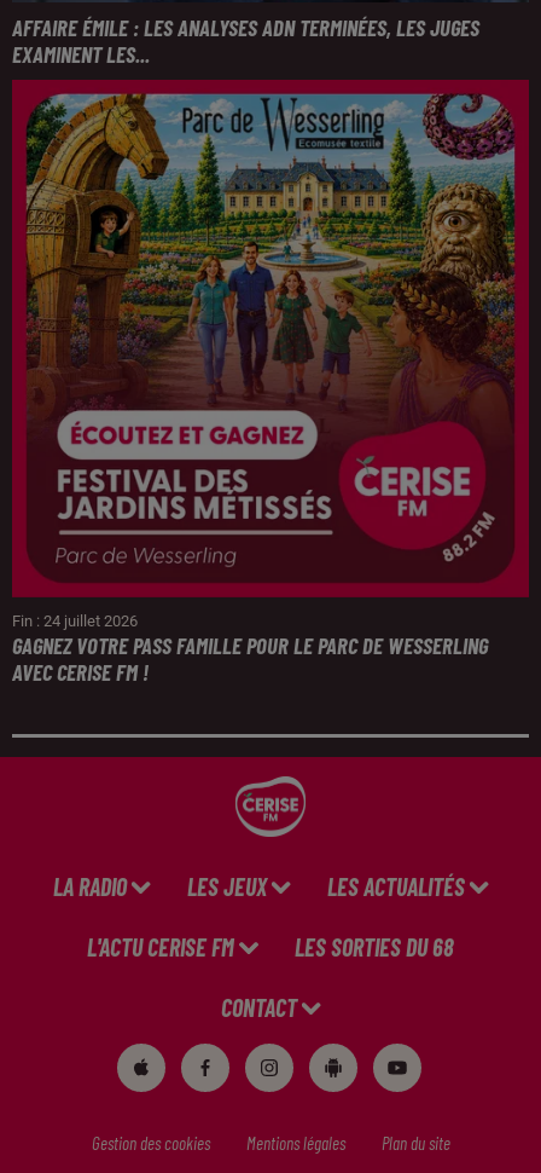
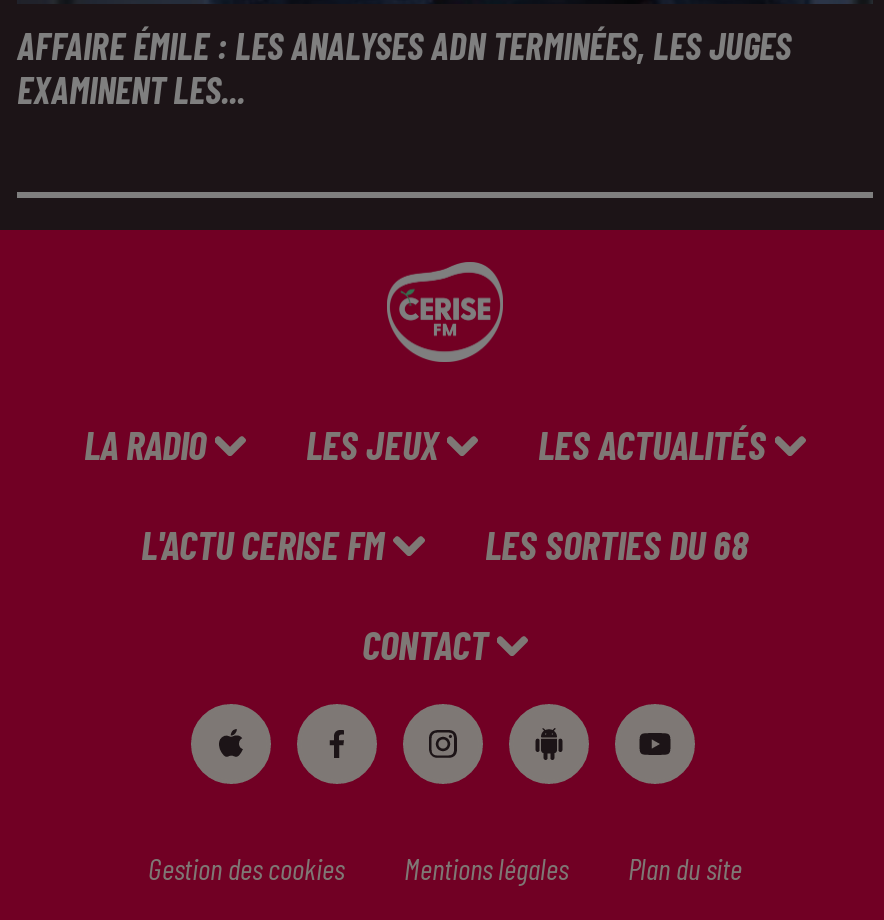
- [image]
- Fin : 24 juillet 2026
- GAGNEZ VOTRE PASS FAMILLE POUR LE PARC DE WESSERLING
- AVEC CERISE FM !
